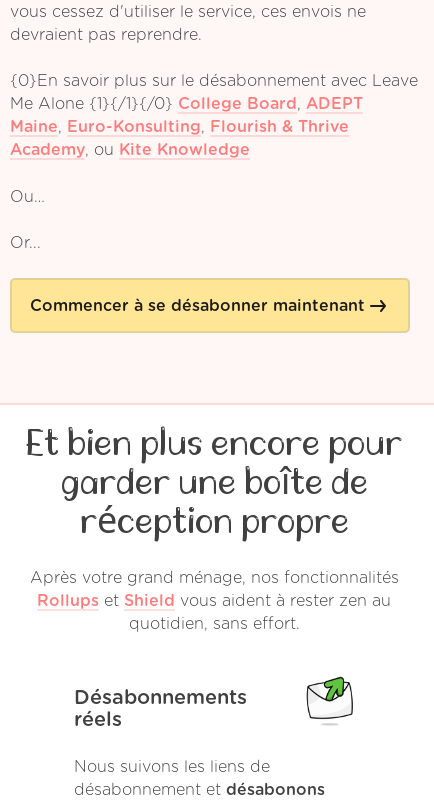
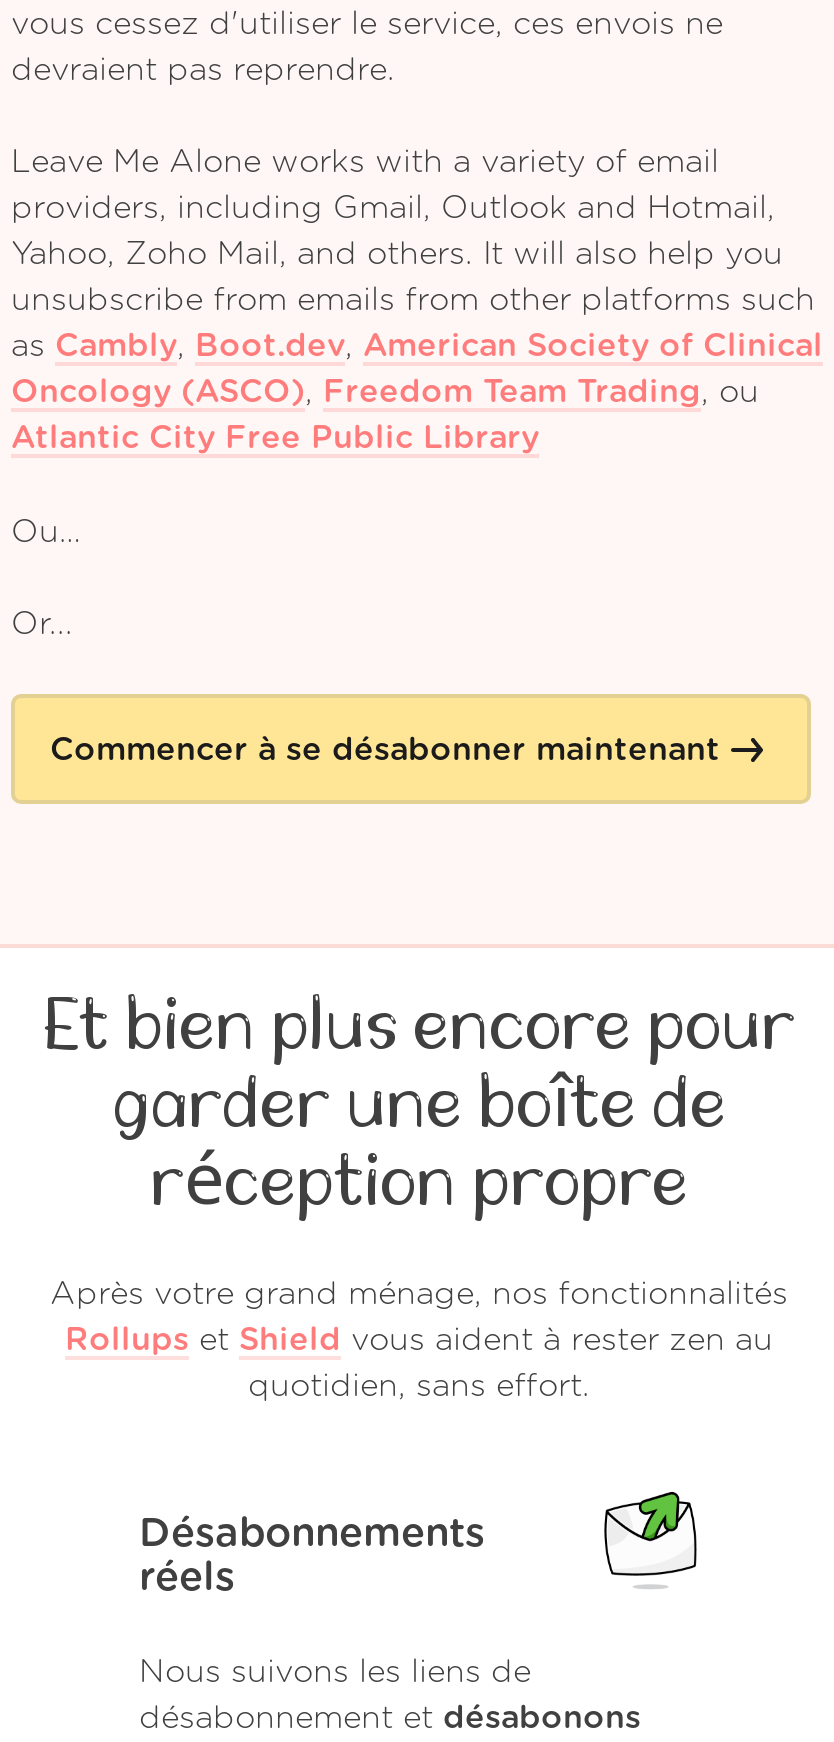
- {0}En savoir plus sur le désabonnement avec Leave
- Me Alone {1}{/1}{/0} College Board, ADEPT
- Maine, Euro-Konsulting, Flourish & Thrive
- Academy, ou Kite Knowledge
+ Leave Me Alone works with a variety of email
+ providers, including Gmail, Outlook and Hotmail,
+ Yahoo, Zoho Mail, and others. It will also help you
+ unsubscribe from emails from other platforms such
+ as Cambly, Boot.dev, American Society of Clinical
+ Oncology (ASCO), Freedom Team Trading, ou
+ Atlantic City Free Public Library
